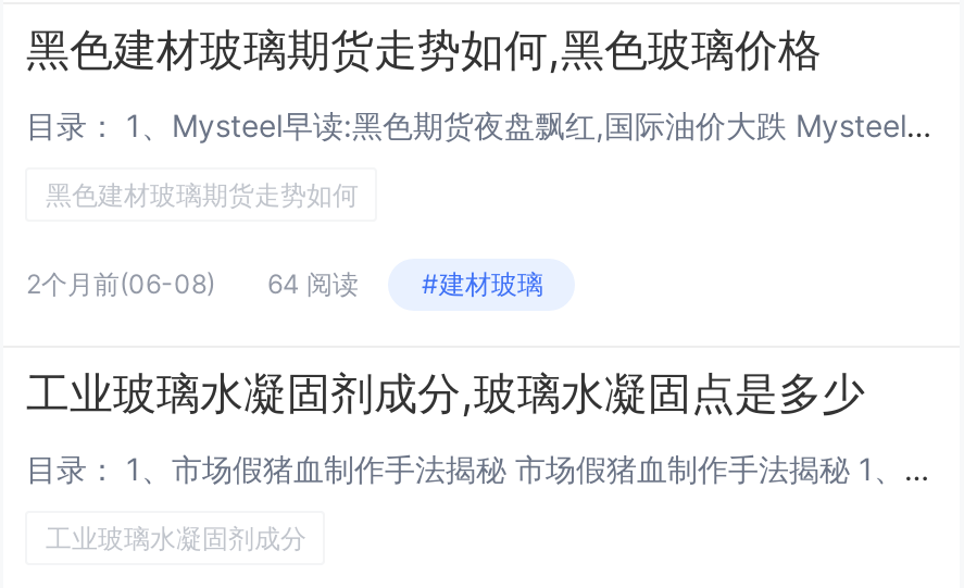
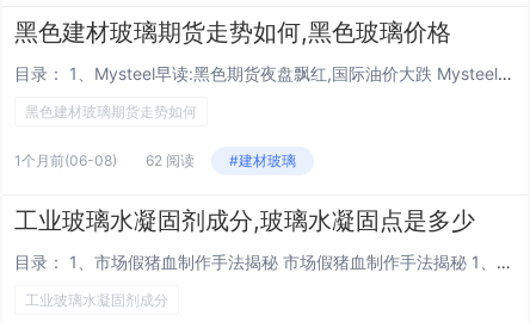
- 2个月前(06-08)
+ 1个月前(06-08)

- 64 阅读
+ 62 阅读
